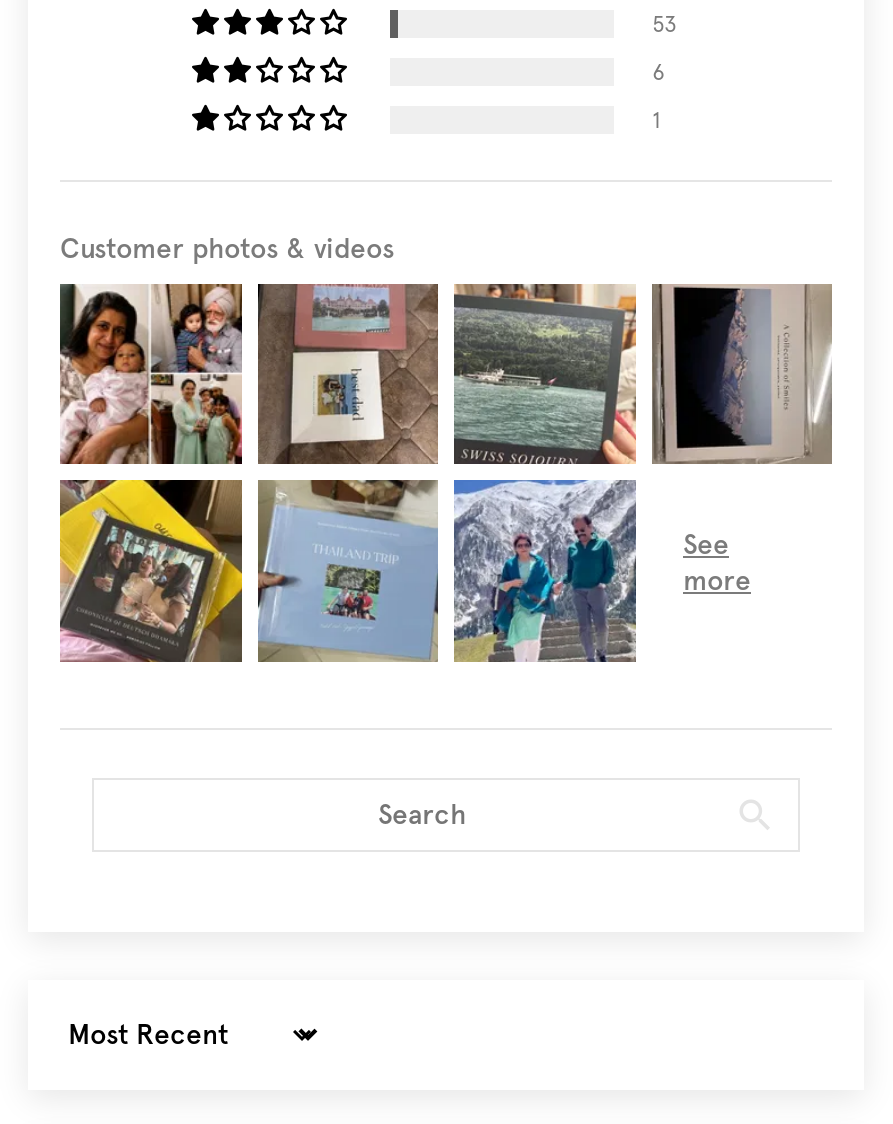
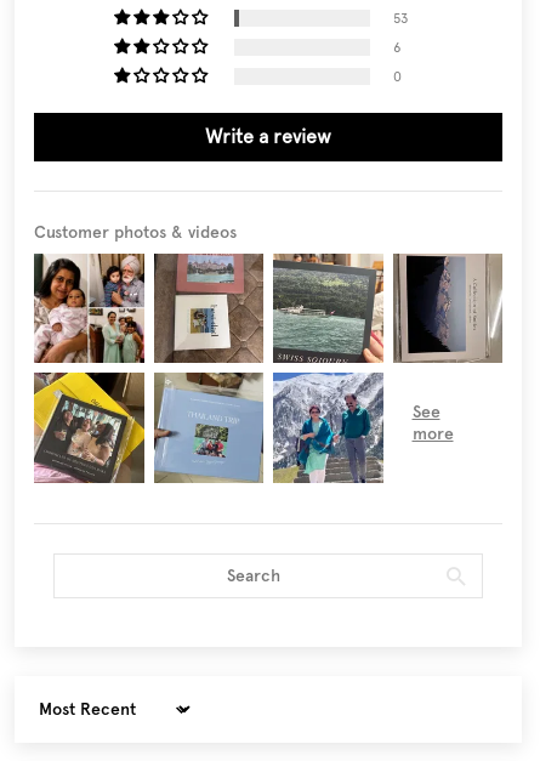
- 1
+ 0
+ Write a review
